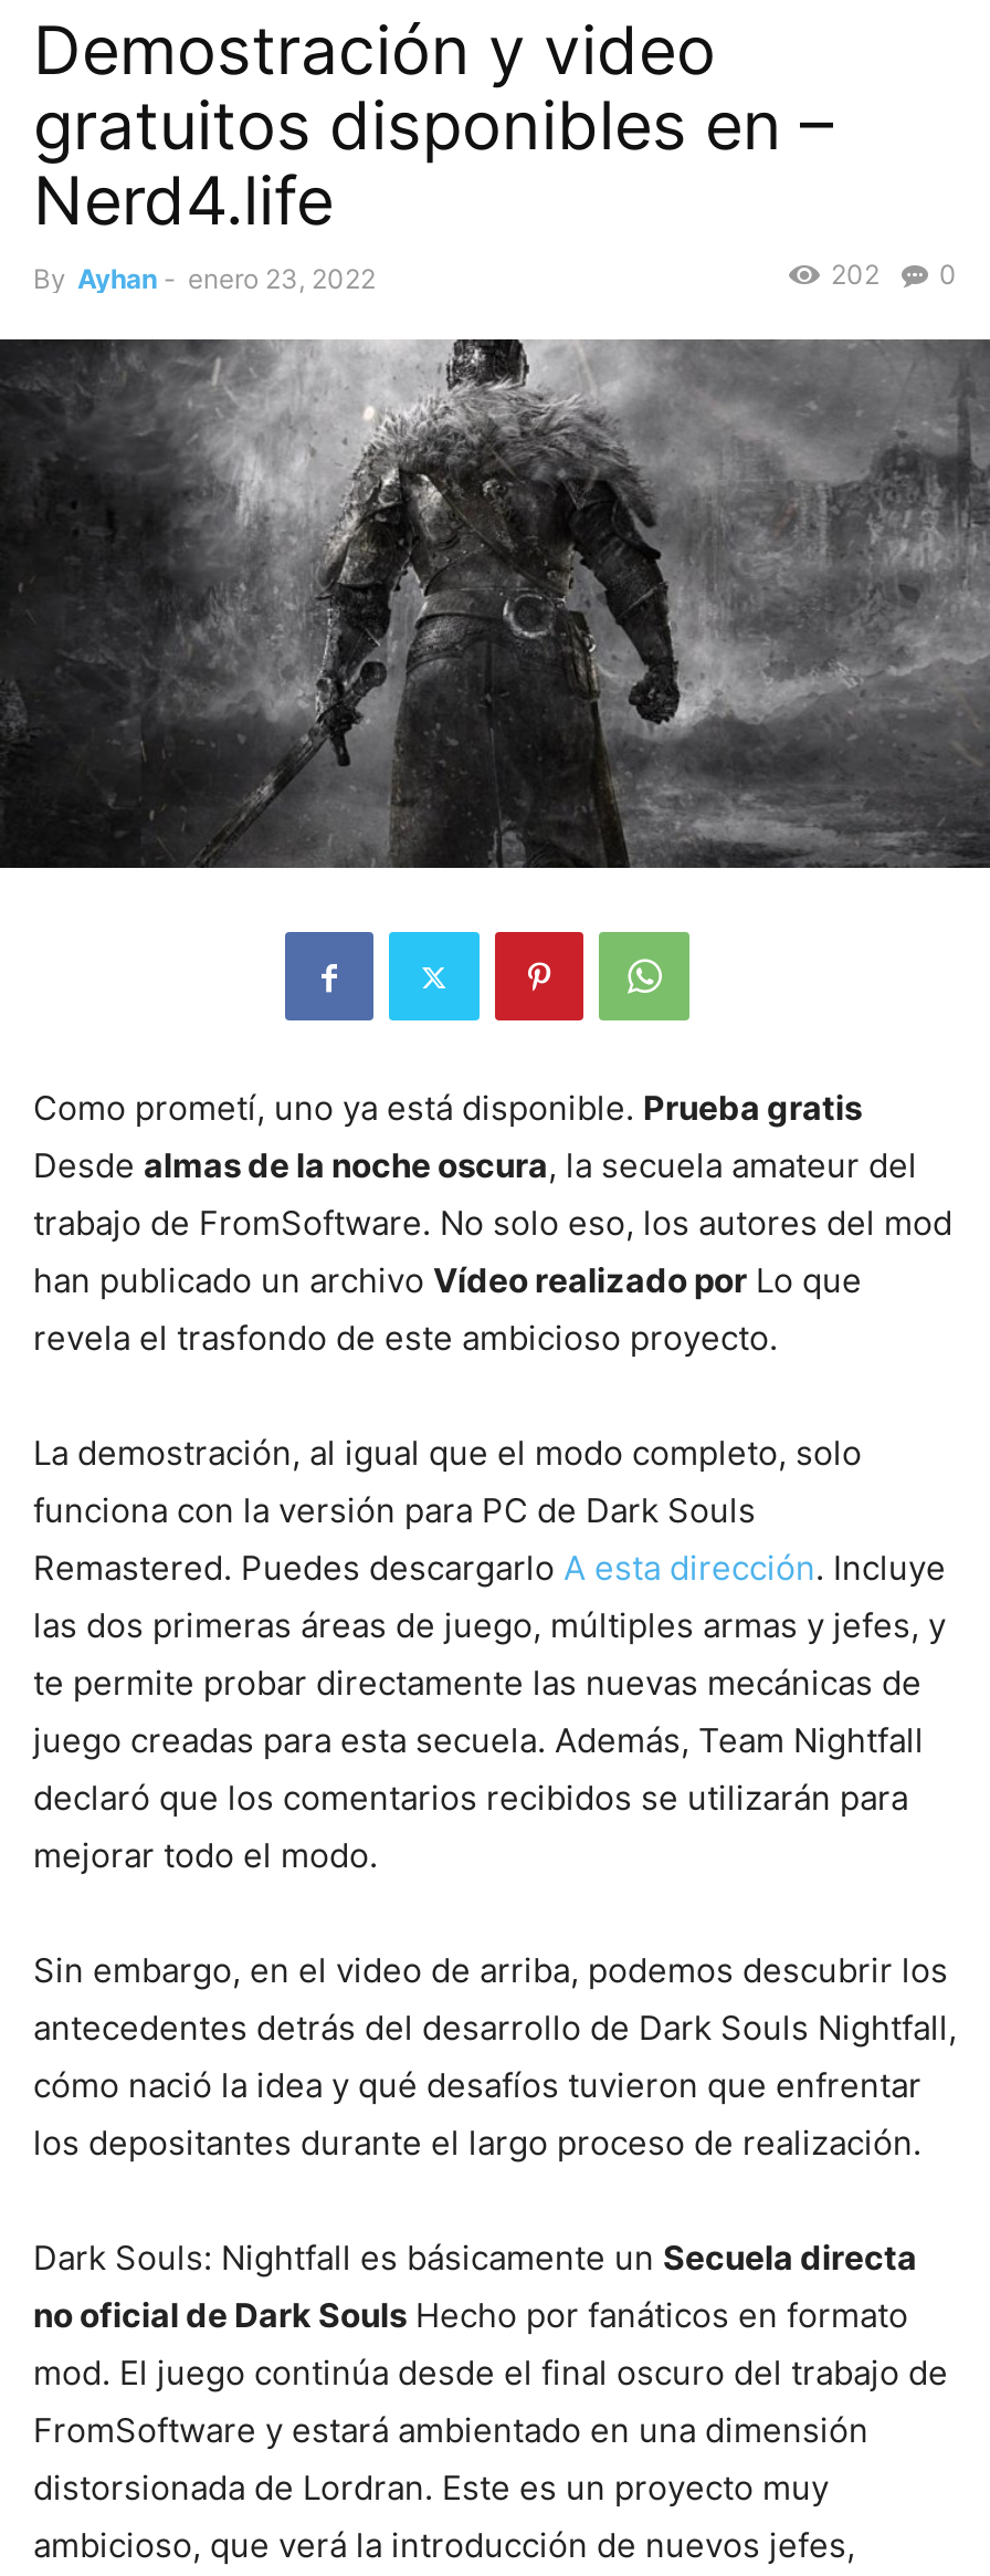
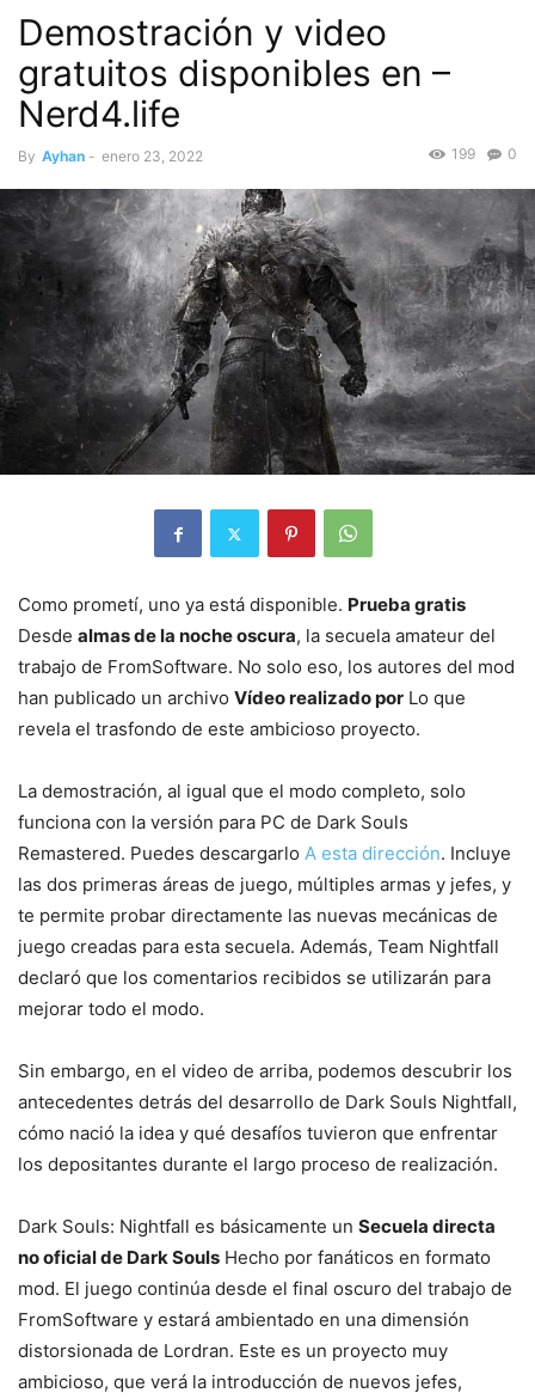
- 202 0
+ 199 0
